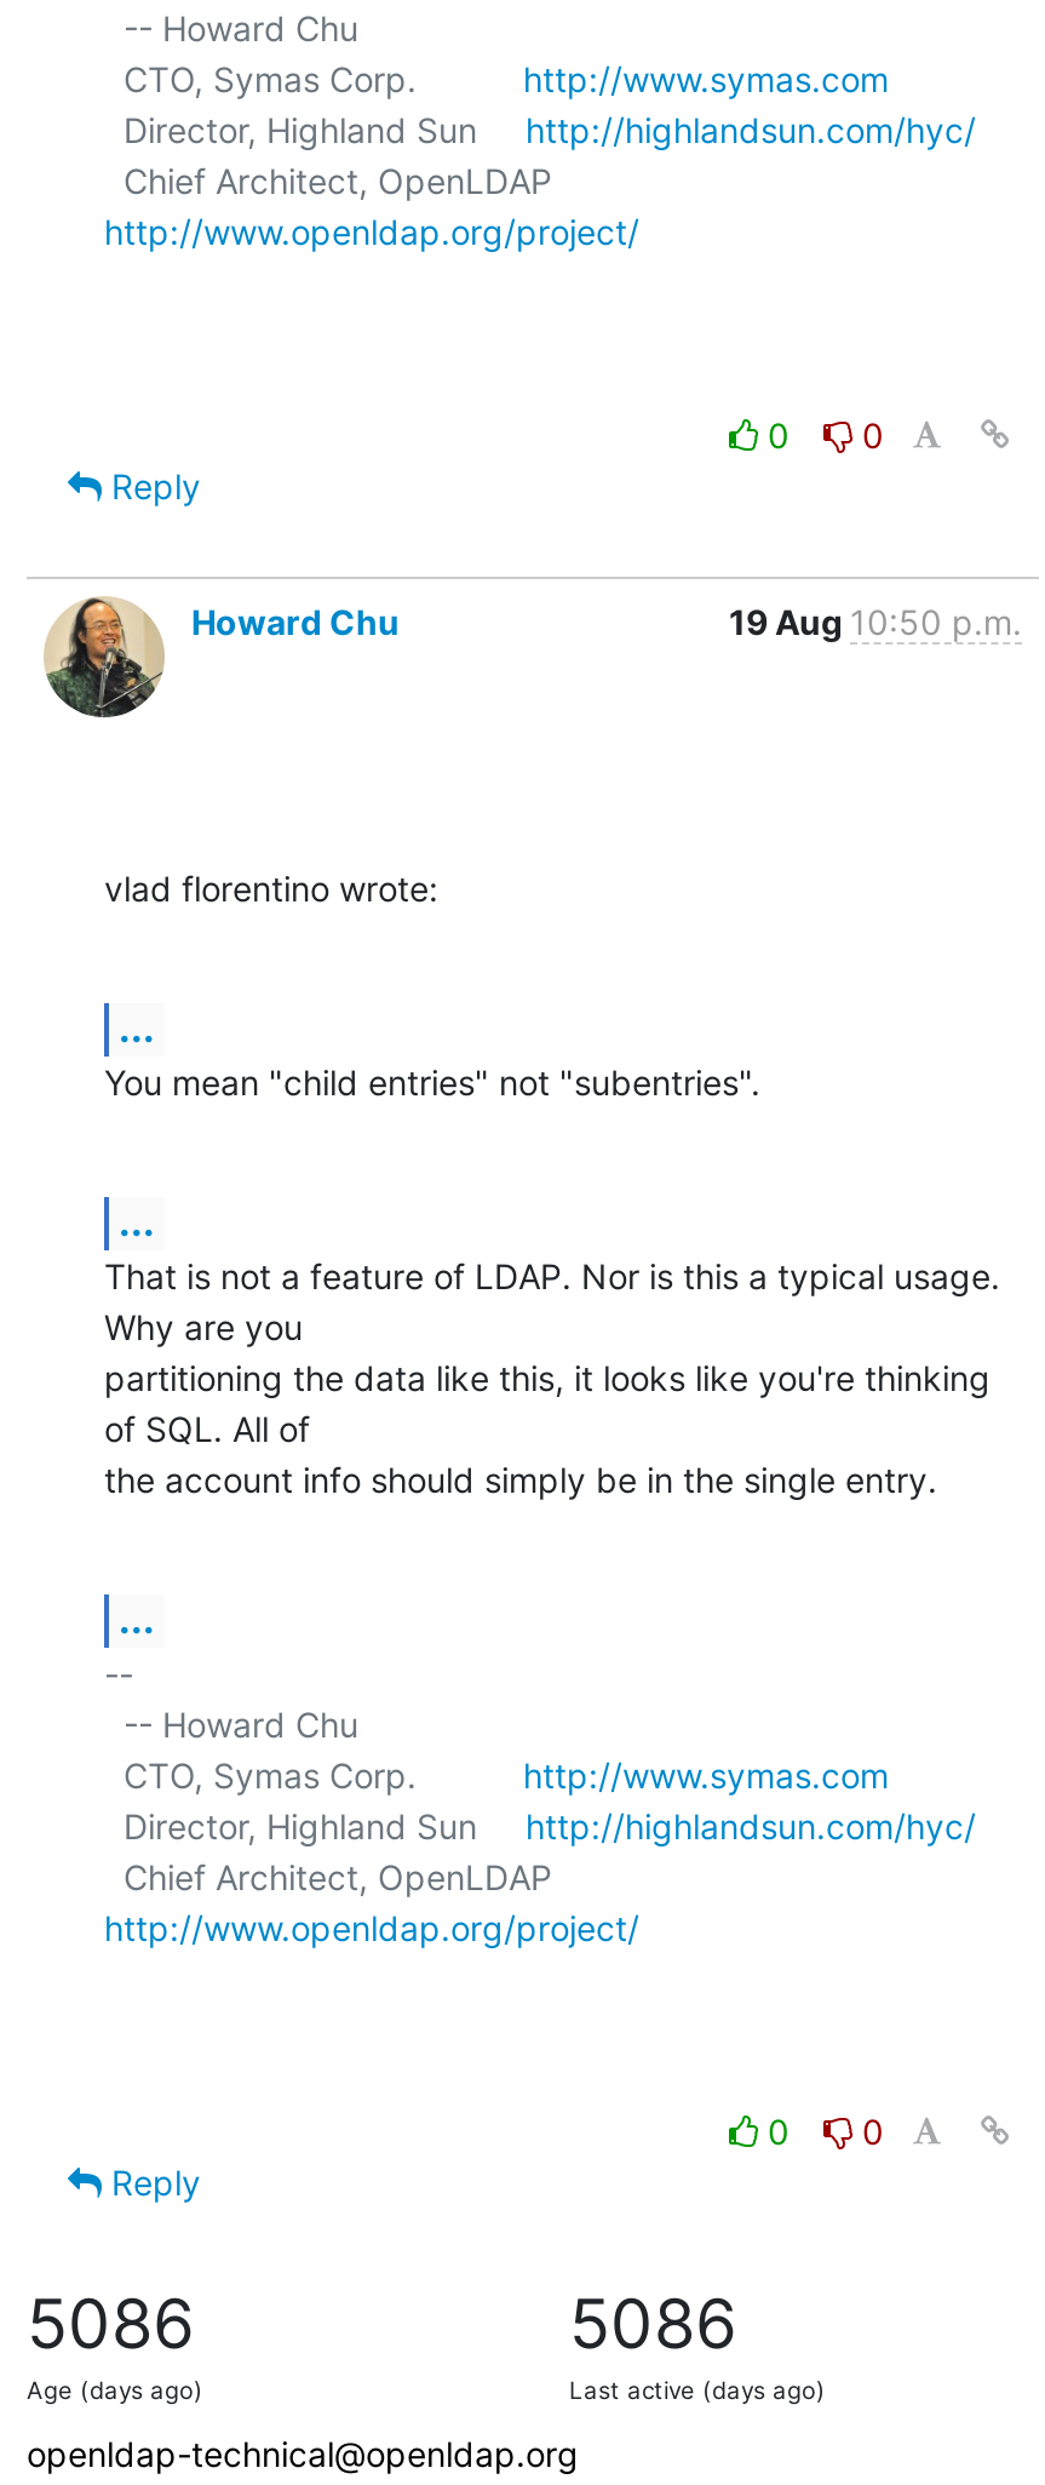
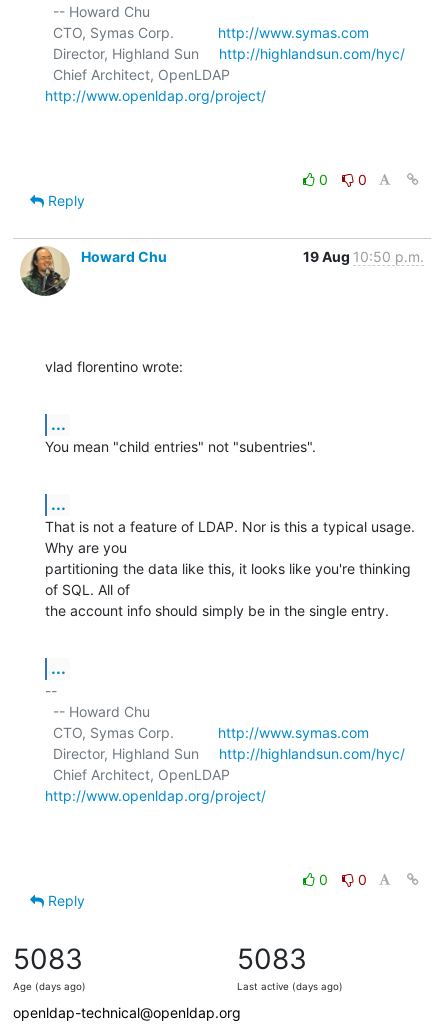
- 5086
+ 5083

- 5086
+ 5083
